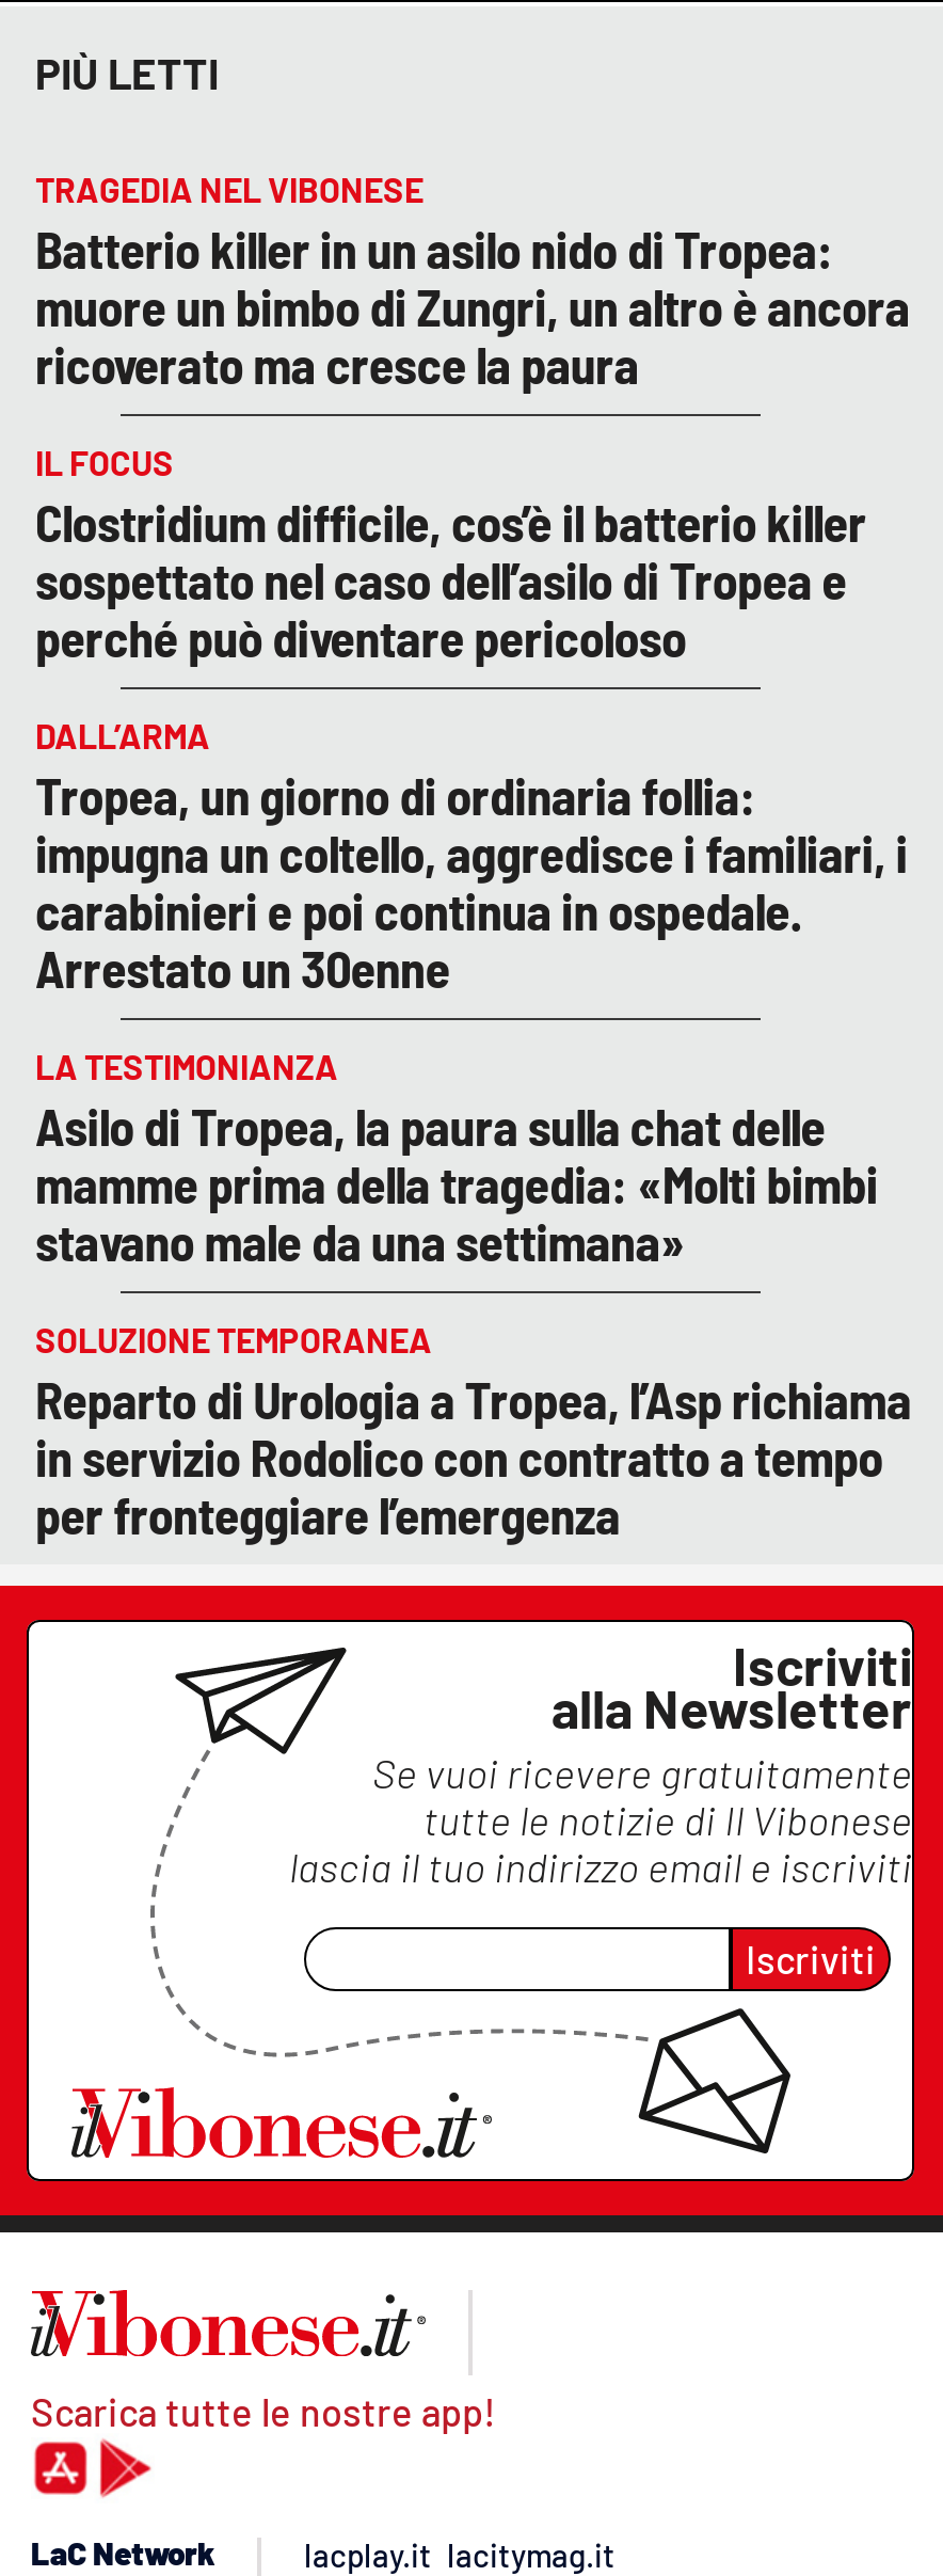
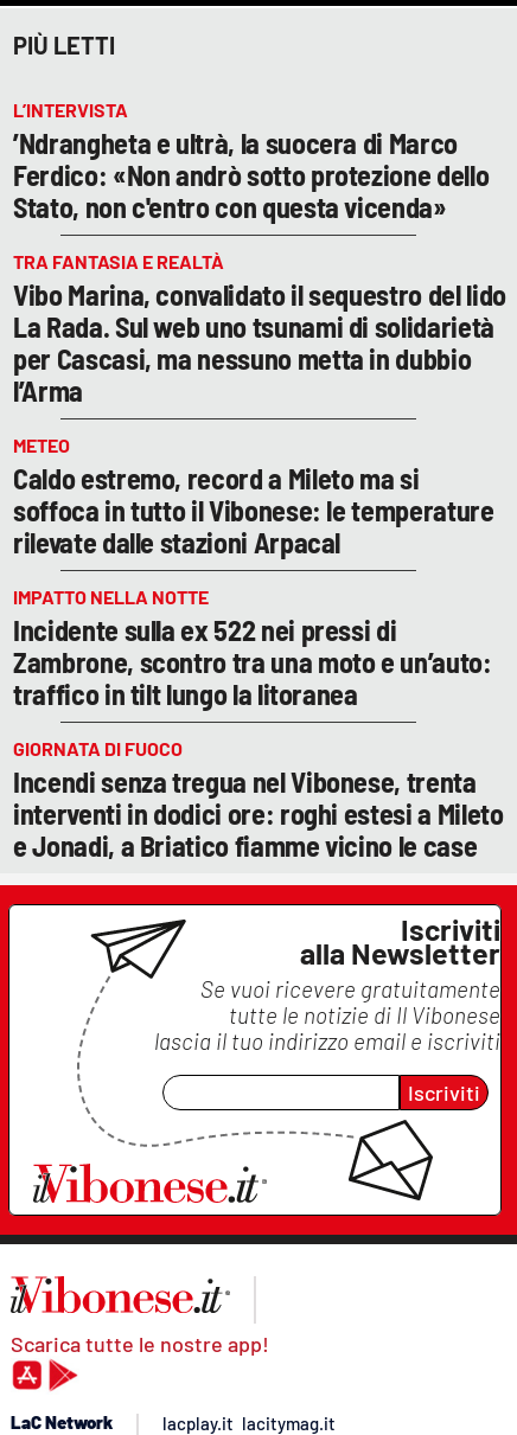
- TRAGEDIA NEL VIBONESE
- Batterio killer in un asilo nido di Tropea:
- muore un bimbo di Zungri, un altro è ancora
- ricoverato ma cresce la paura
+ L’INTERVISTA
+ ’Ndrangheta e ultrà, la suocera di Marco
+ Ferdico: «Non andrò sotto protezione dello
+ Stato, non c'entro con questa vicenda»

- IL FOCUS
- Clostridium difficile, cos’è il batterio killer
- sospettato nel caso dell’asilo di Tropea e
- perché può diventare pericoloso
+ TRA FANTASIA E REALTÀ
+ Vibo Marina, convalidato il sequestro del lido
+ La Rada. Sul web uno tsunami di solidarietà
+ per Cascasi, ma nessuno metta in dubbio
+ l’Arma

- DALL’ARMA
- Tropea, un giorno di ordinaria follia:
- impugna un coltello, aggredisce i familiari, i
- carabinieri e poi continua in ospedale.
- Arrestato un 30enne
+ METEO
+ Caldo estremo, record a Mileto ma si
+ soffoca in tutto il Vibonese: le temperature
+ rilevate dalle stazioni Arpacal

- LA TESTIMONIANZA
- Asilo di Tropea, la paura sulla chat delle
- mamme prima della tragedia: «Molti bimbi
- stavano male da una settimana»
+ IMPATTO NELLA NOTTE
+ Incidente sulla ex 522 nei pressi di
+ Zambrone, scontro tra una moto e un’auto:
+ traffico in tilt lungo la litoranea

- SOLUZIONE TEMPORANEA
- Reparto di Urologia a Tropea, l’Asp richiama
- in servizio Rodolico con contratto a tempo
- per fronteggiare l’emergenza
+ GIORNATA DI FUOCO
+ Incendi senza tregua nel Vibonese, trenta
+ interventi in dodici ore: roghi estesi a Mileto
+ e Jonadi, a Briatico fiamme vicino le case
